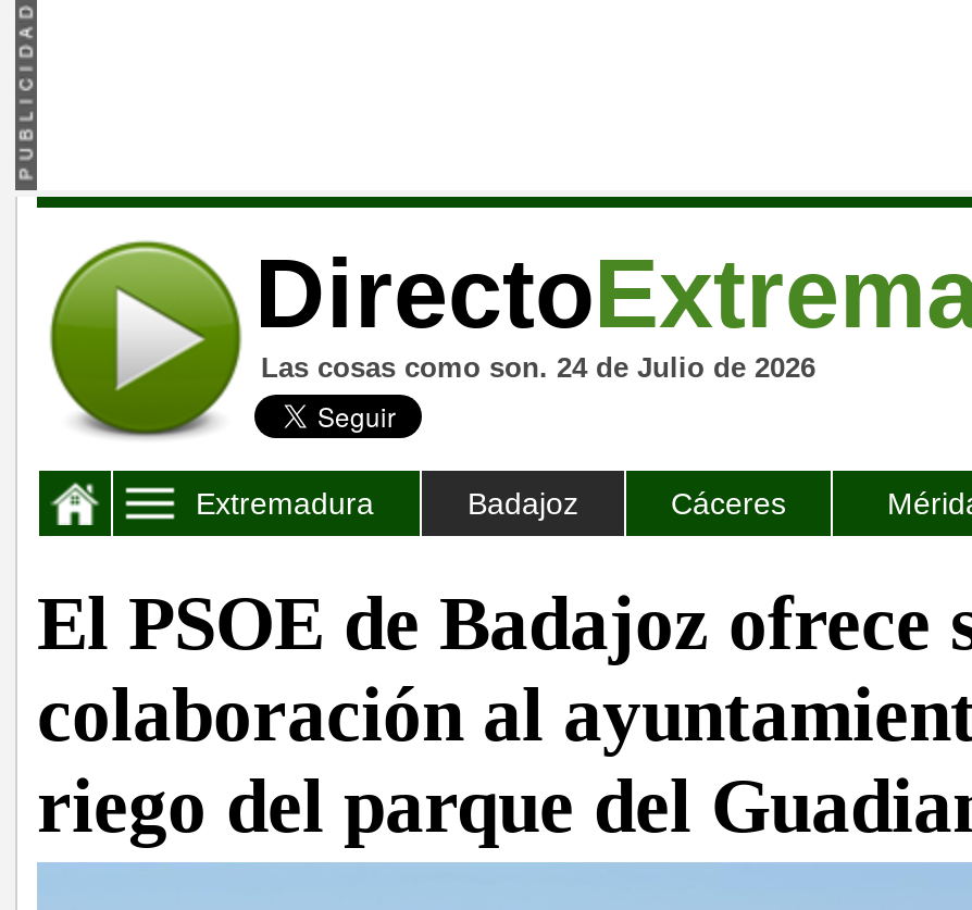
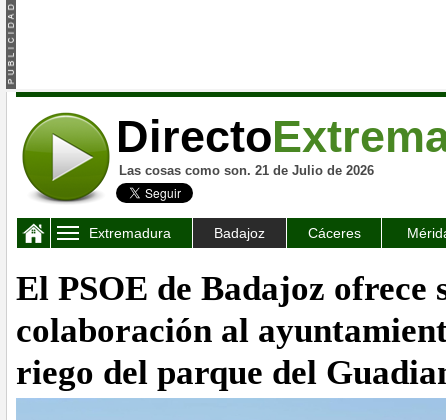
- Las cosas como son. 24 de Julio de 2026
+ Las cosas como son. 21 de Julio de 2026
